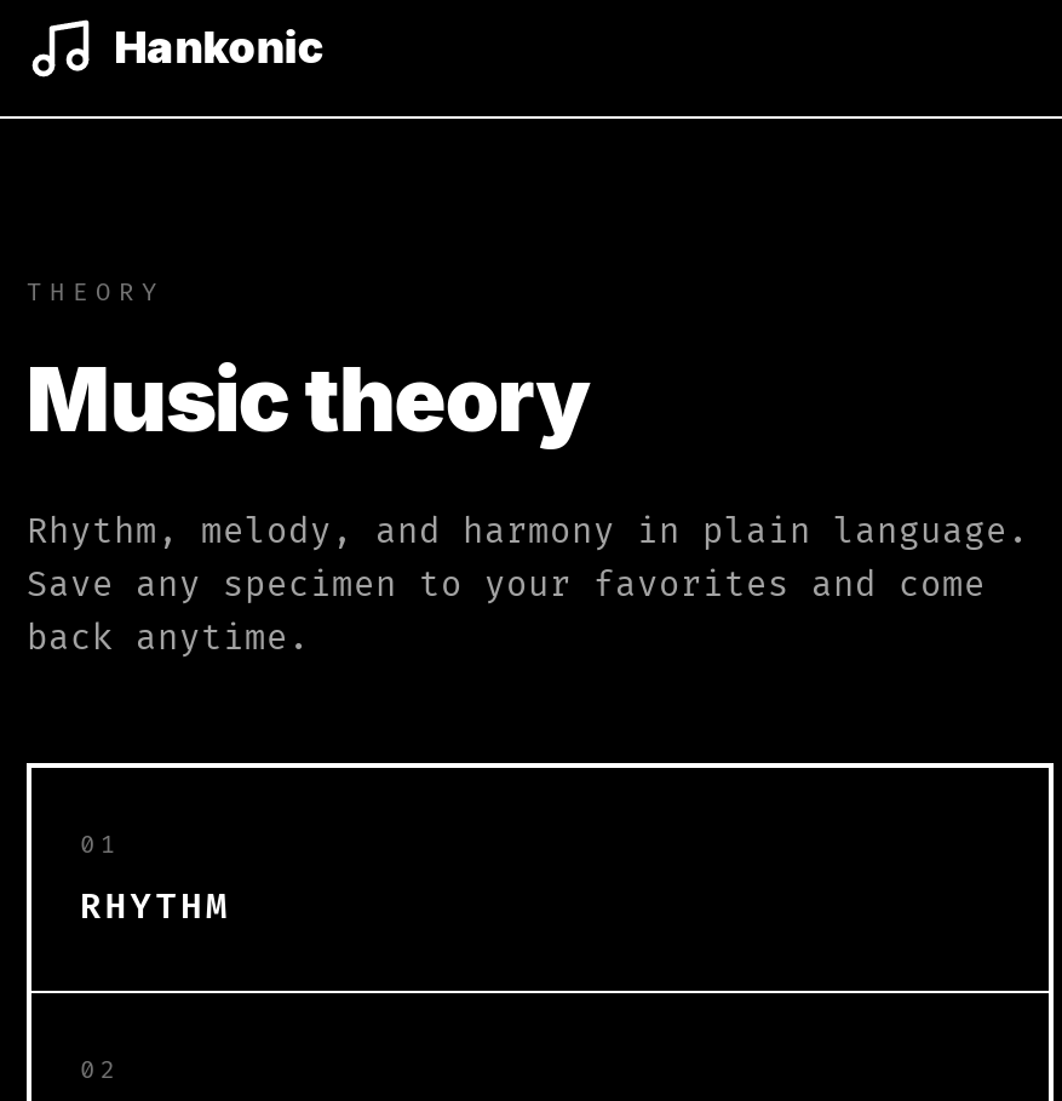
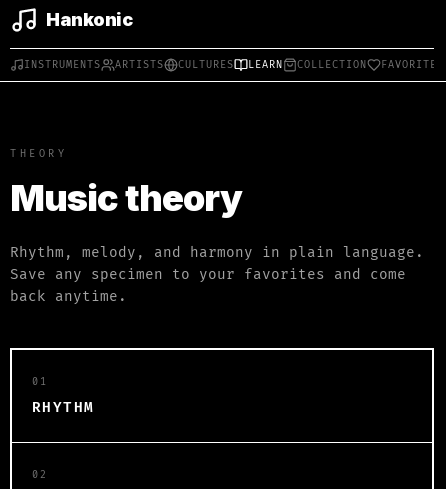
+ INSTRUMENTS
+ ARTISTS
+ CULTURES
+ LEARN
+ COLLECTION
+ FAVORITES
